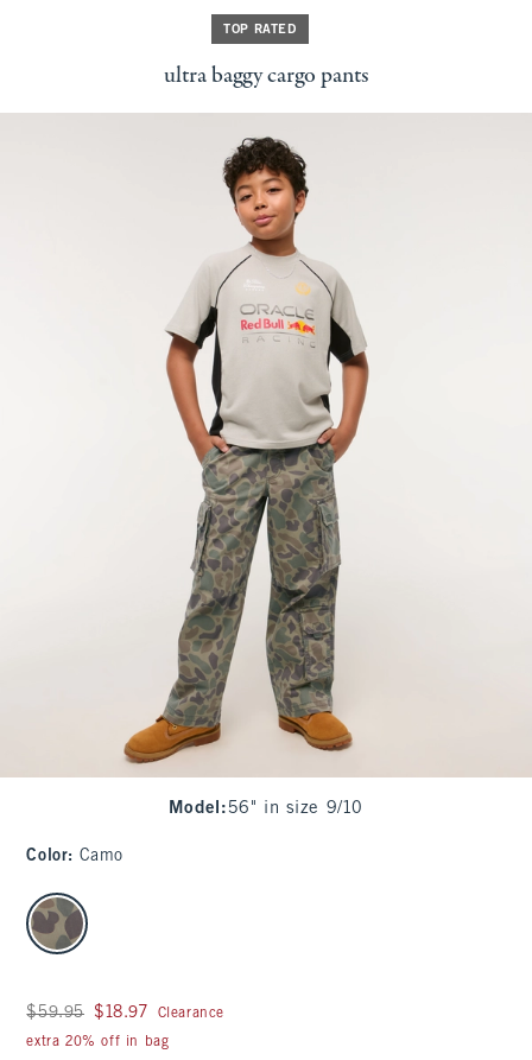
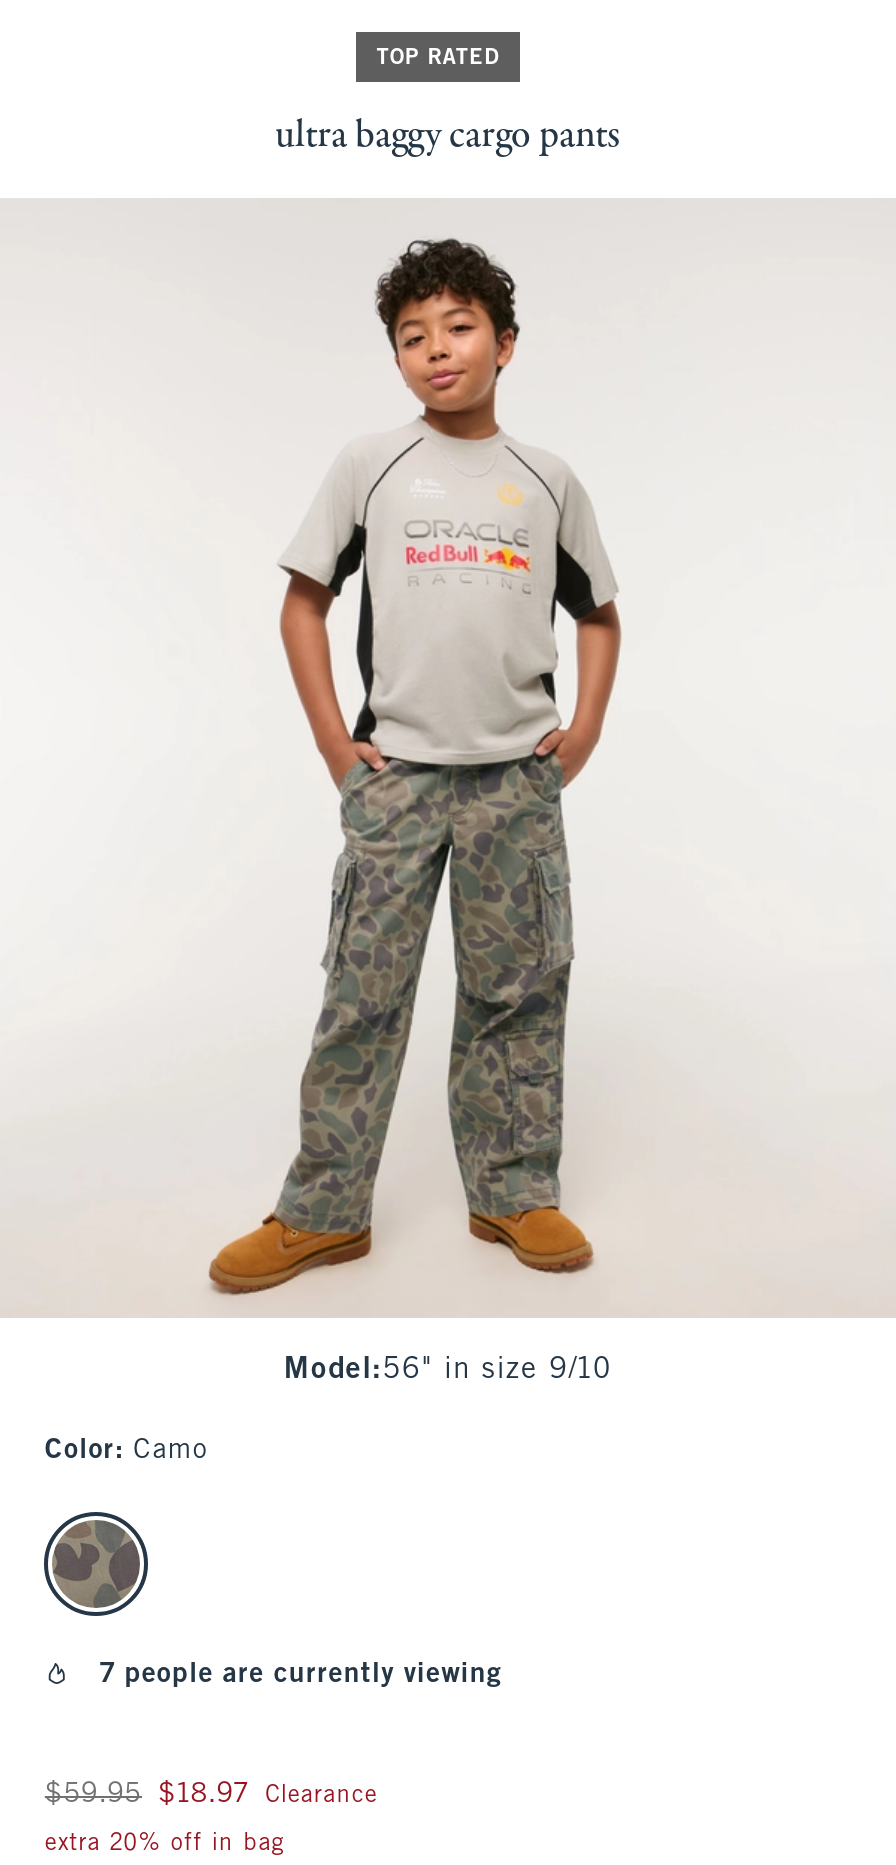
+ 7 people are currently viewing
